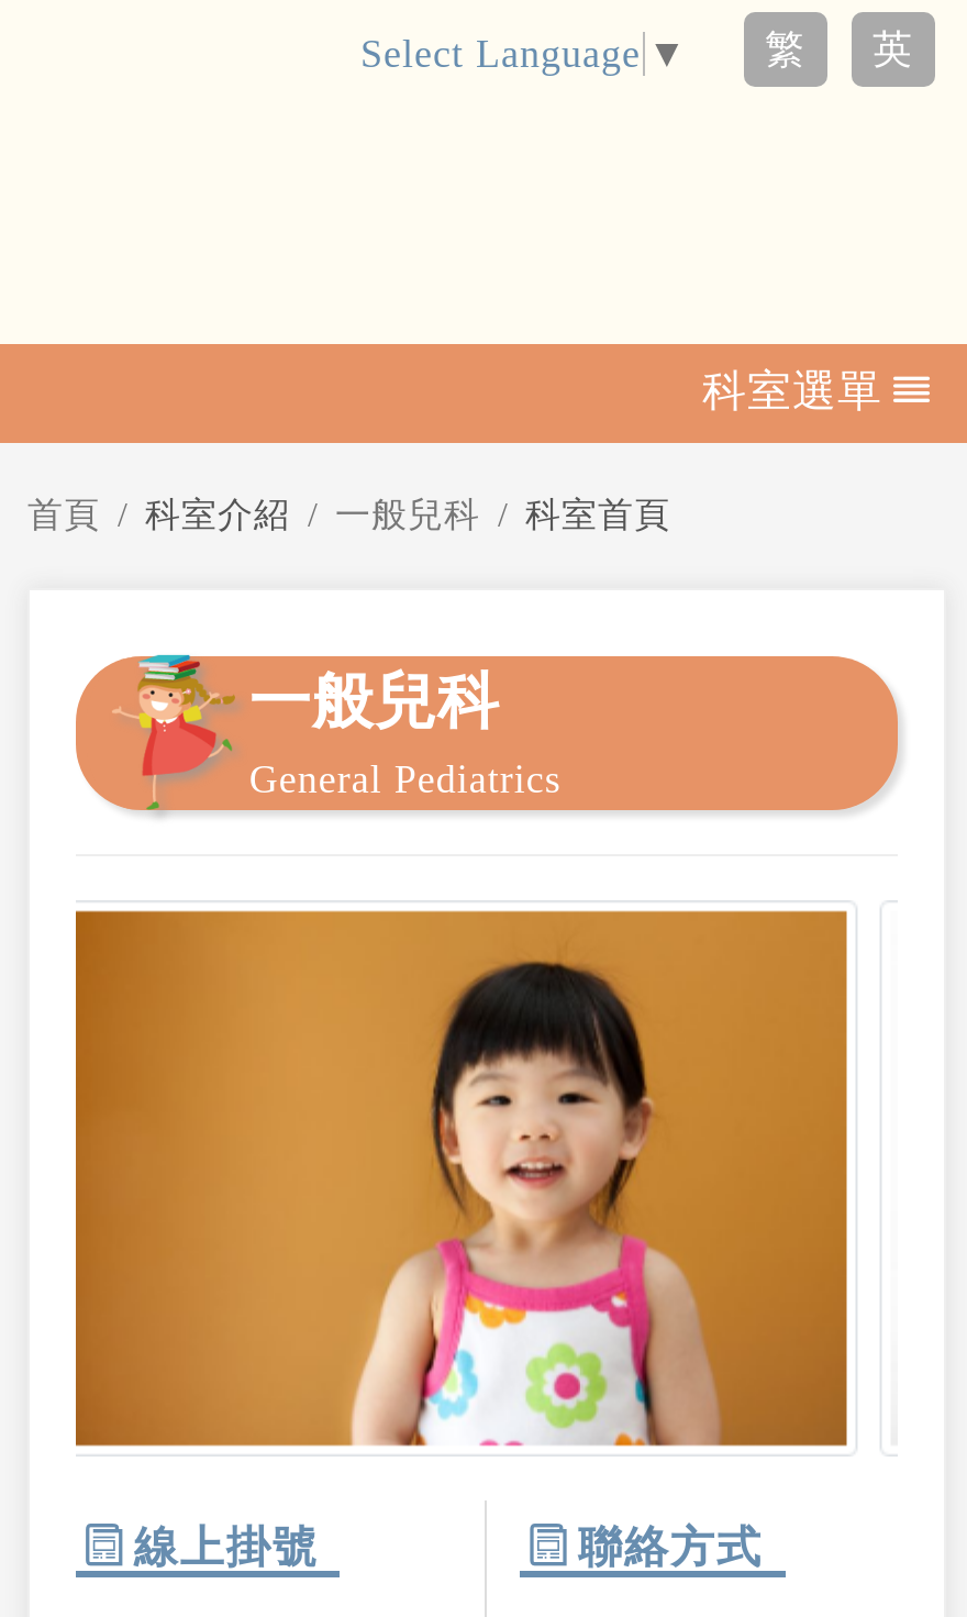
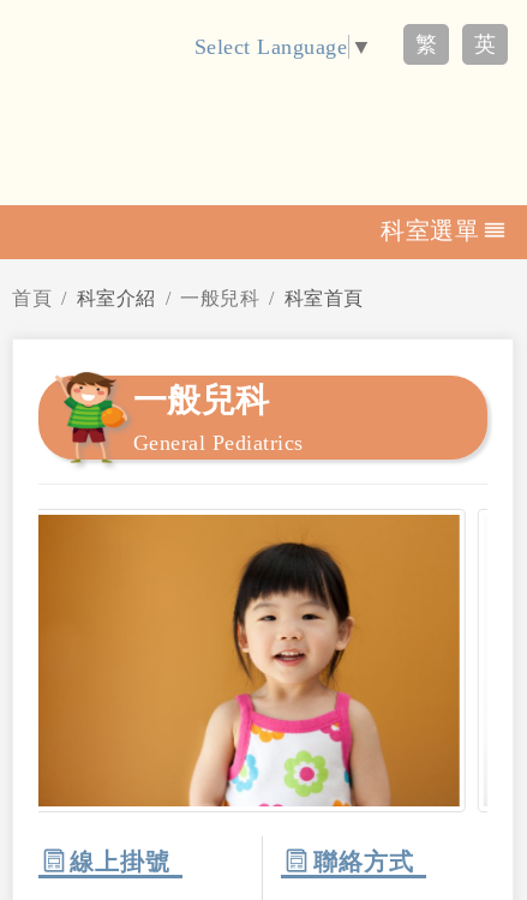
- [image]
+ [image]
